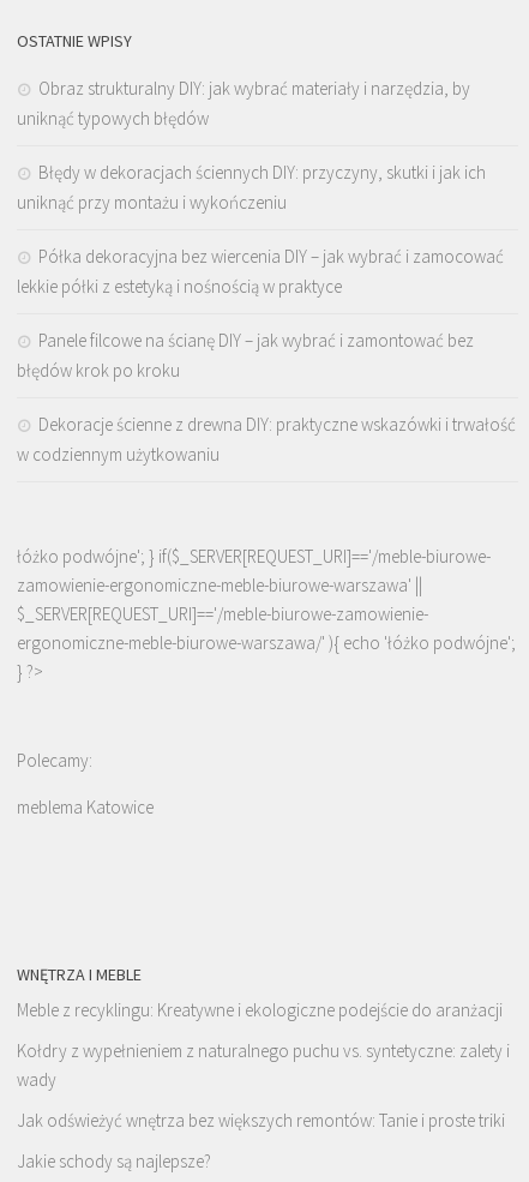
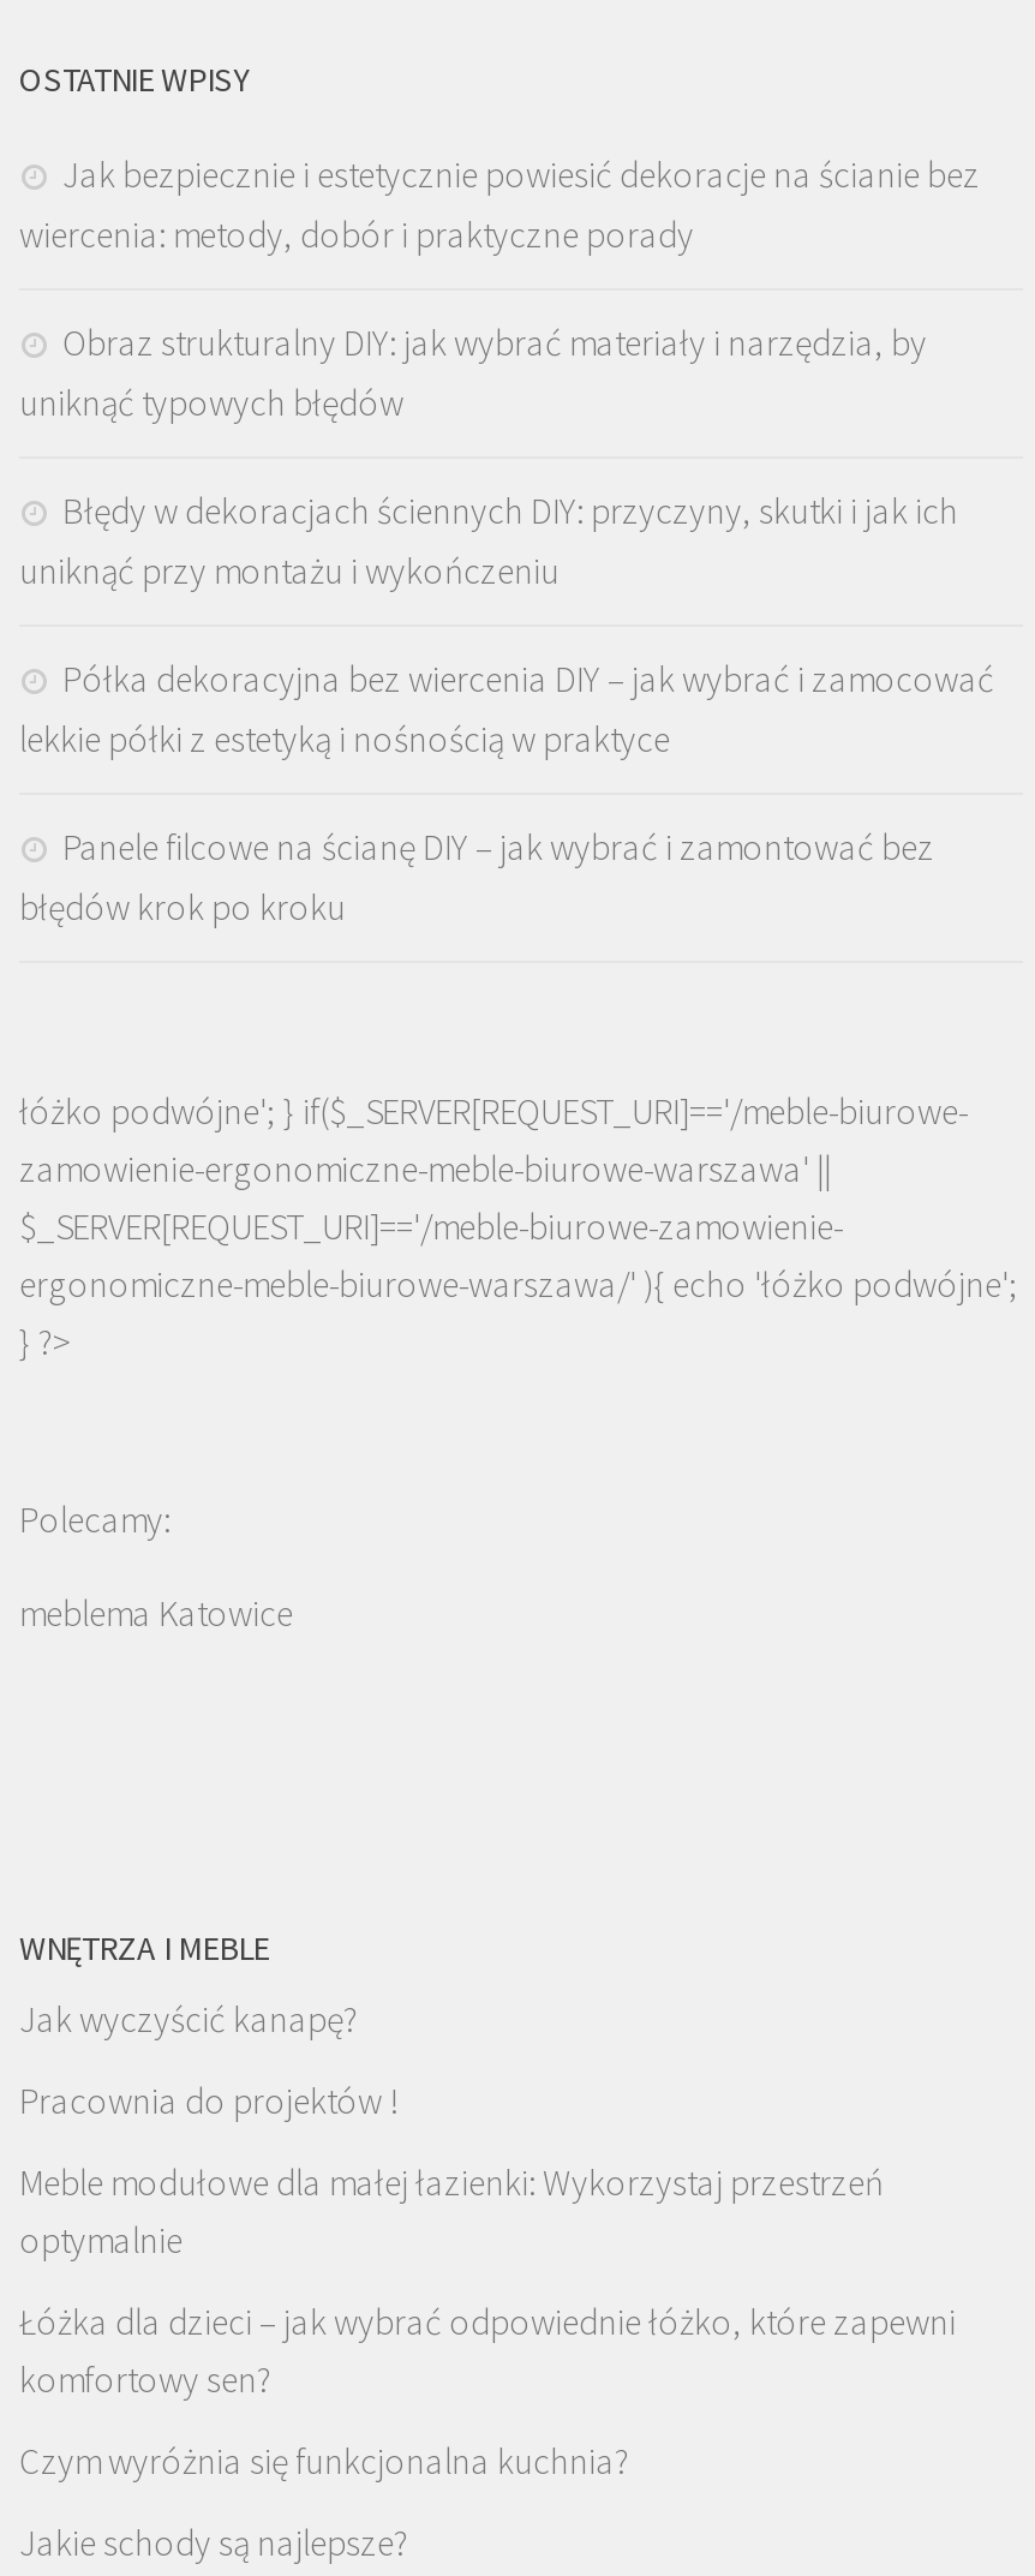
+ Jak bezpiecznie i estetycznie powiesić dekoracje na ścianie bez
+ wiercenia: metody, dobór i praktyczne porady

- Dekoracje ścienne z drewna DIY: praktyczne wskazówki i trwałość
- w codziennym użytkowaniu

- Meble z recyklingu: Kreatywne i ekologiczne podejście do aranżacji
- Kołdry z wypełnieniem z naturalnego puchu vs. syntetyczne: zalety i
- wady
- Jak odświeżyć wnętrza bez większych remontów: Tanie i proste triki
+ Jak wyczyścić kanapę?
+ Pracownia do projektów !
+ Meble modułowe dla małej łazienki: Wykorzystaj przestrzeń
+ optymalnie
+ Łóżka dla dzieci – jak wybrać odpowiednie łóżko, które zapewni
+ komfortowy sen?
+ Czym wyróżnia się funkcjonalna kuchnia?
